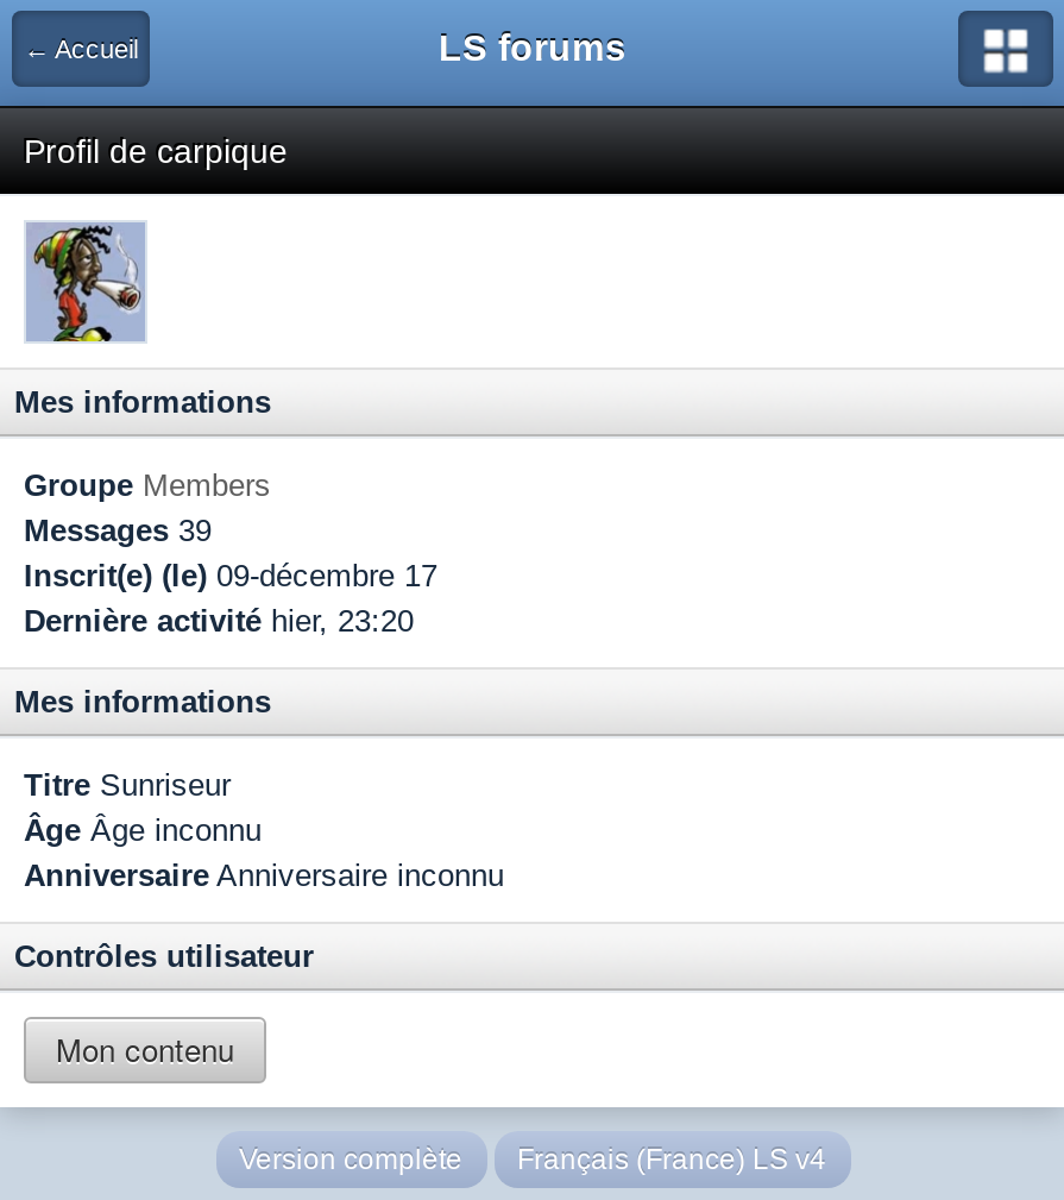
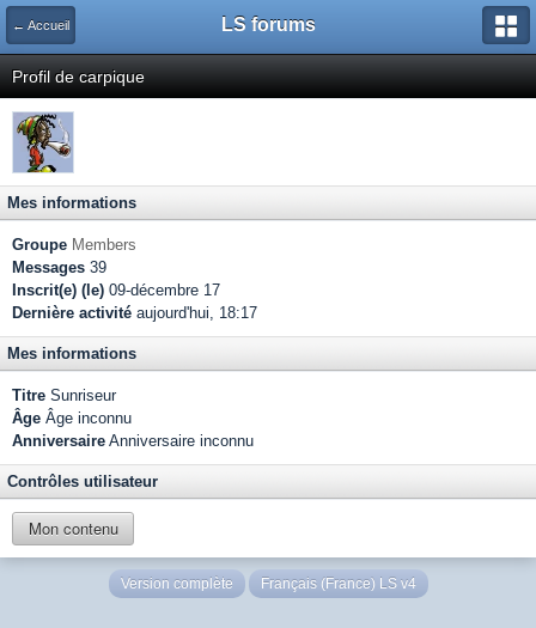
- Dernière activité hier, 23:20
+ Dernière activité aujourd'hui, 18:17
